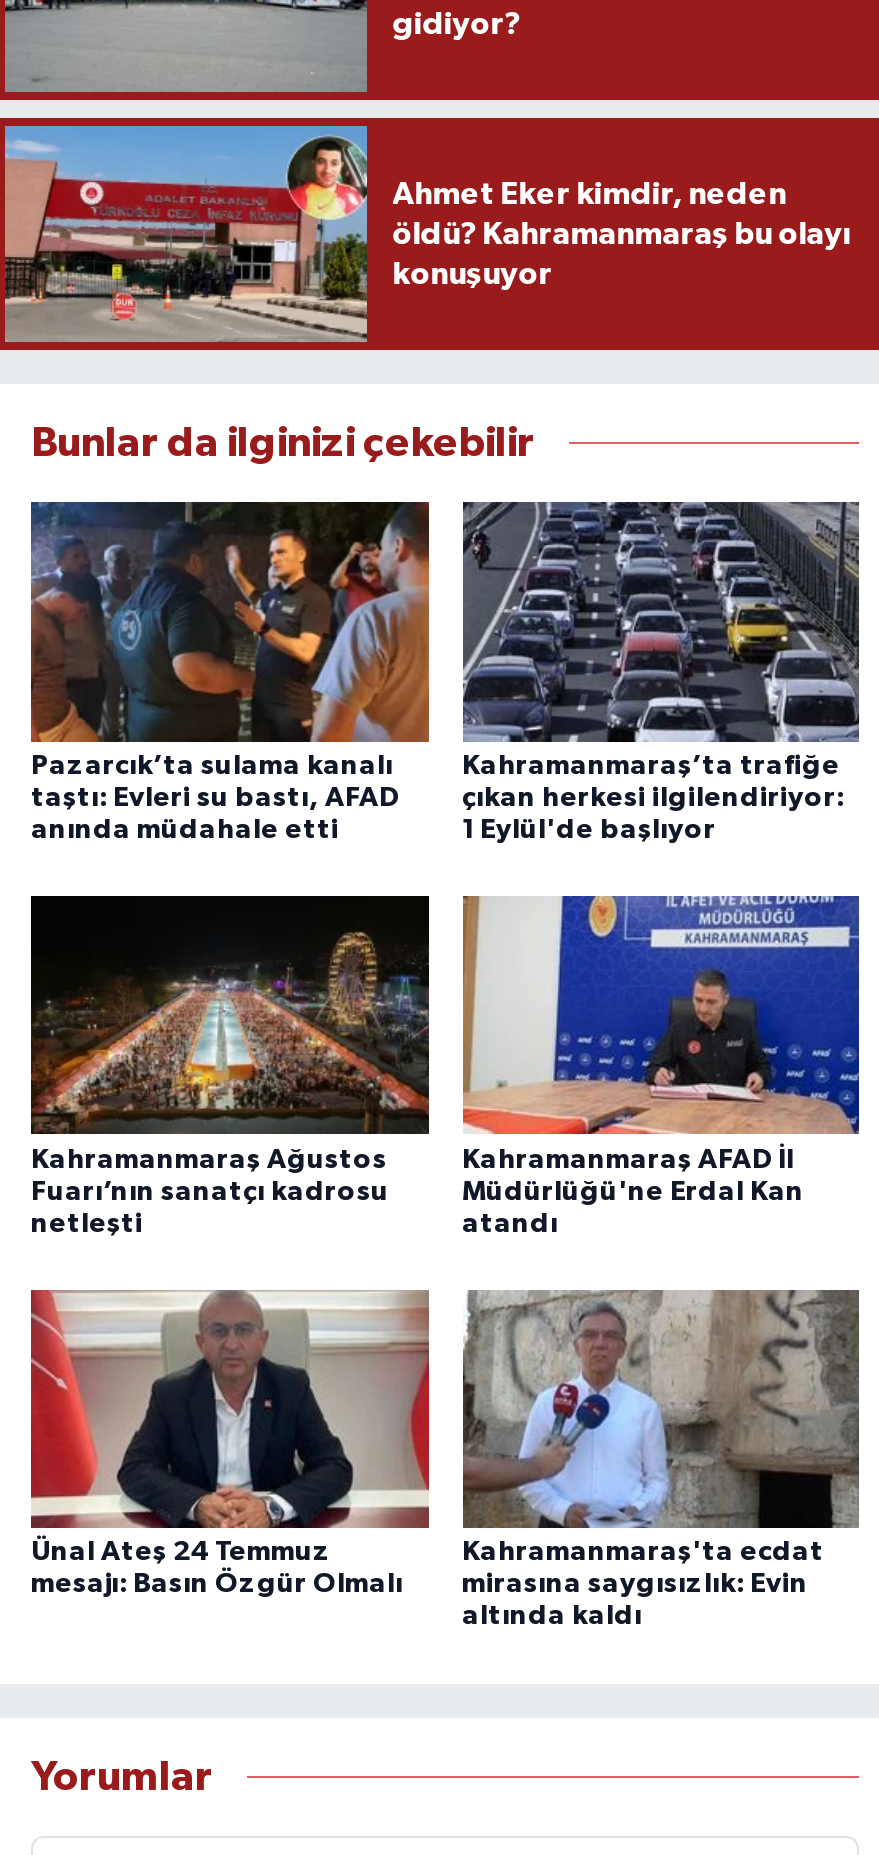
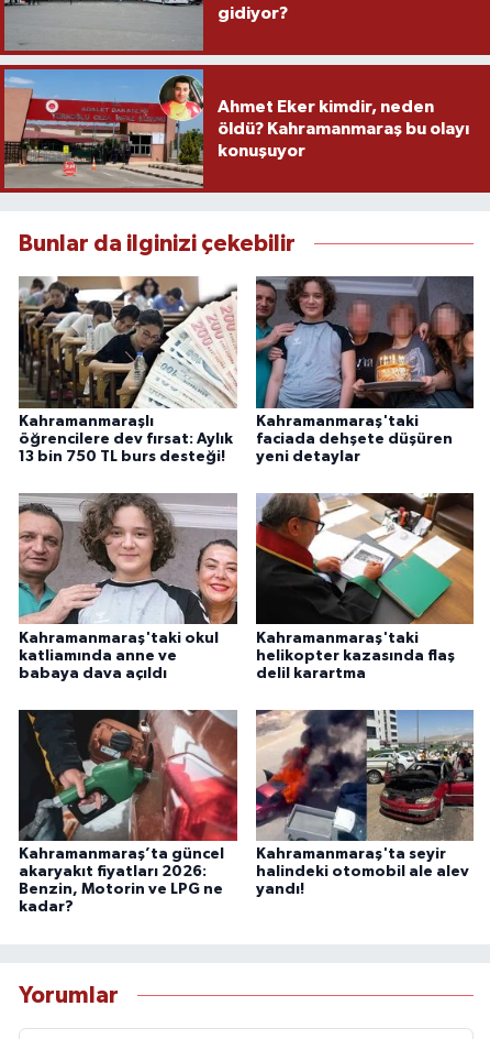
- [image]
- Pazarcık’ta sulama kanalı
- taştı: Evleri su bastı, AFAD
- anında müdahale etti
+ [image]
+ Kahramanmaraşlı
+ öğrencilere dev fırsat: Aylık
+ 13 bin 750 TL burs desteği!

- [image]
- Kahramanmaraş’ta trafiğe
- çıkan herkesi ilgilendiriyor:
- 1 Eylül'de başlıyor
+ [image]
+ Kahramanmaraş'taki
+ faciada dehşete düşüren
+ yeni detaylar

- [image]
- Kahramanmaraş Ağustos
- Fuarı’nın sanatçı kadrosu
- netleşti
+ [image]
+ Kahramanmaraş'taki okul
+ katliamında anne ve
+ babaya dava açıldı

- [image]
- Kahramanmaraş AFAD İl
- Müdürlüğü'ne Erdal Kan
- atandı
+ [image]
+ Kahramanmaraş'taki
+ helikopter kazasında flaş
+ delil karartma

- [image]
- Ünal Ateş 24 Temmuz
- mesajı: Basın Özgür Olmalı
+ [image]
+ Kahramanmaraş’ta güncel
+ akaryakıt fiyatları 2026:
+ Benzin, Motorin ve LPG ne
+ kadar?

- [image]
- Kahramanmaraş'ta ecdat
- mirasına saygısızlık: Evin
- altında kaldı
+ [image]
+ Kahramanmaraş'ta seyir
+ halindeki otomobil ale alev
+ yandı!
